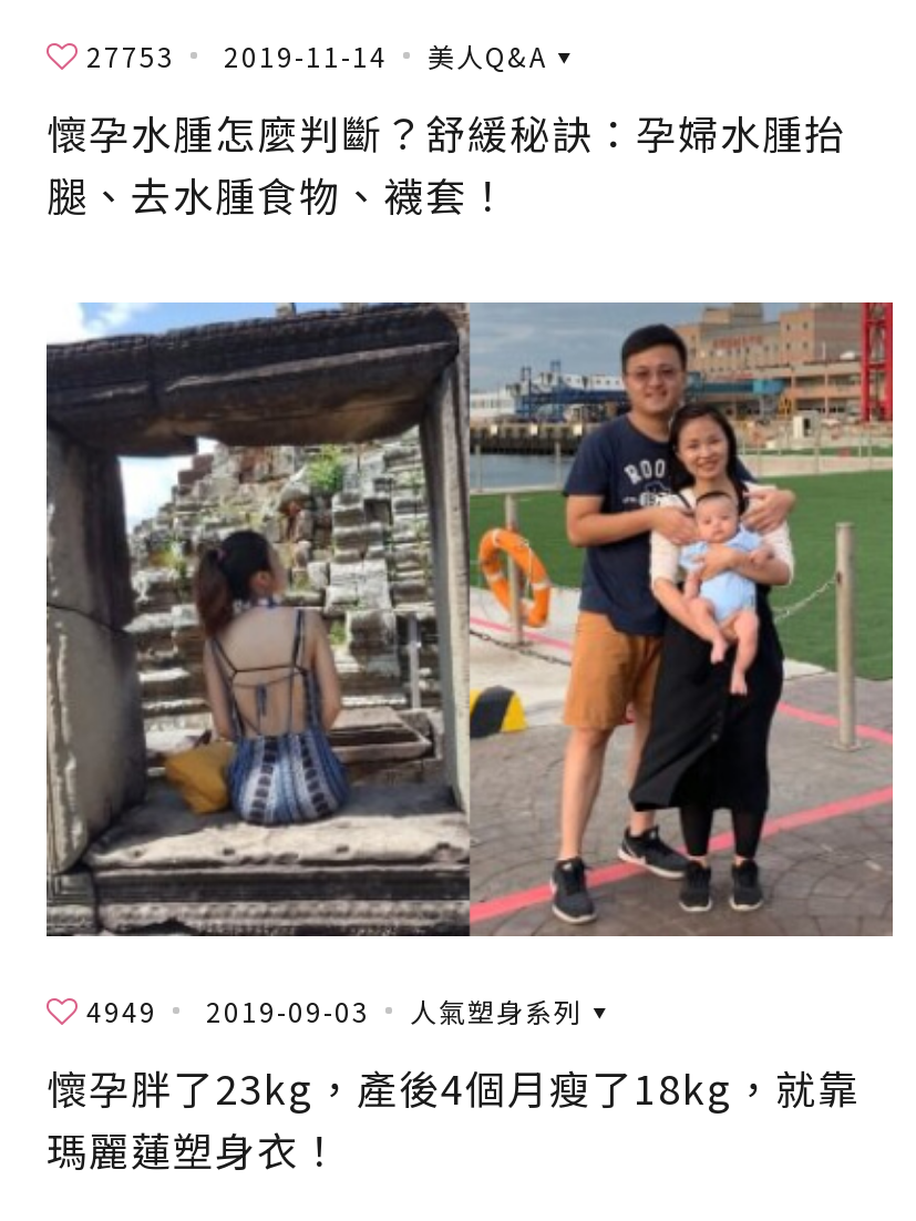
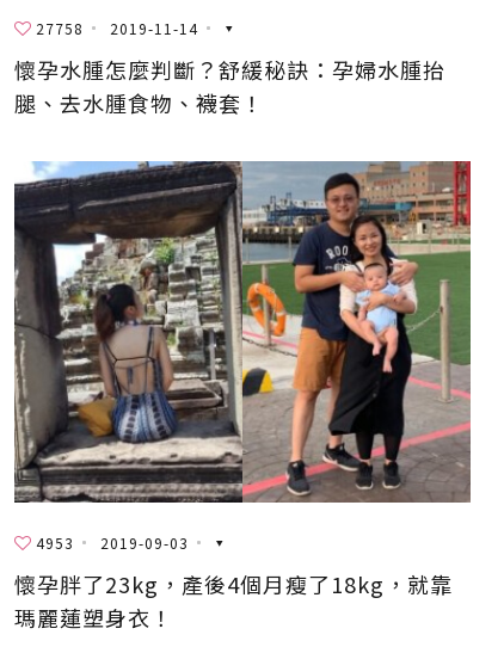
- 27753
+ 27758

- 美人Q&A

- 4949
+ 4953

- 人氣塑身系列
